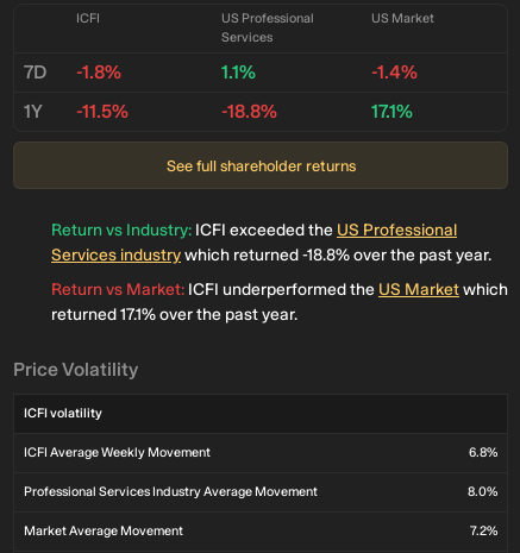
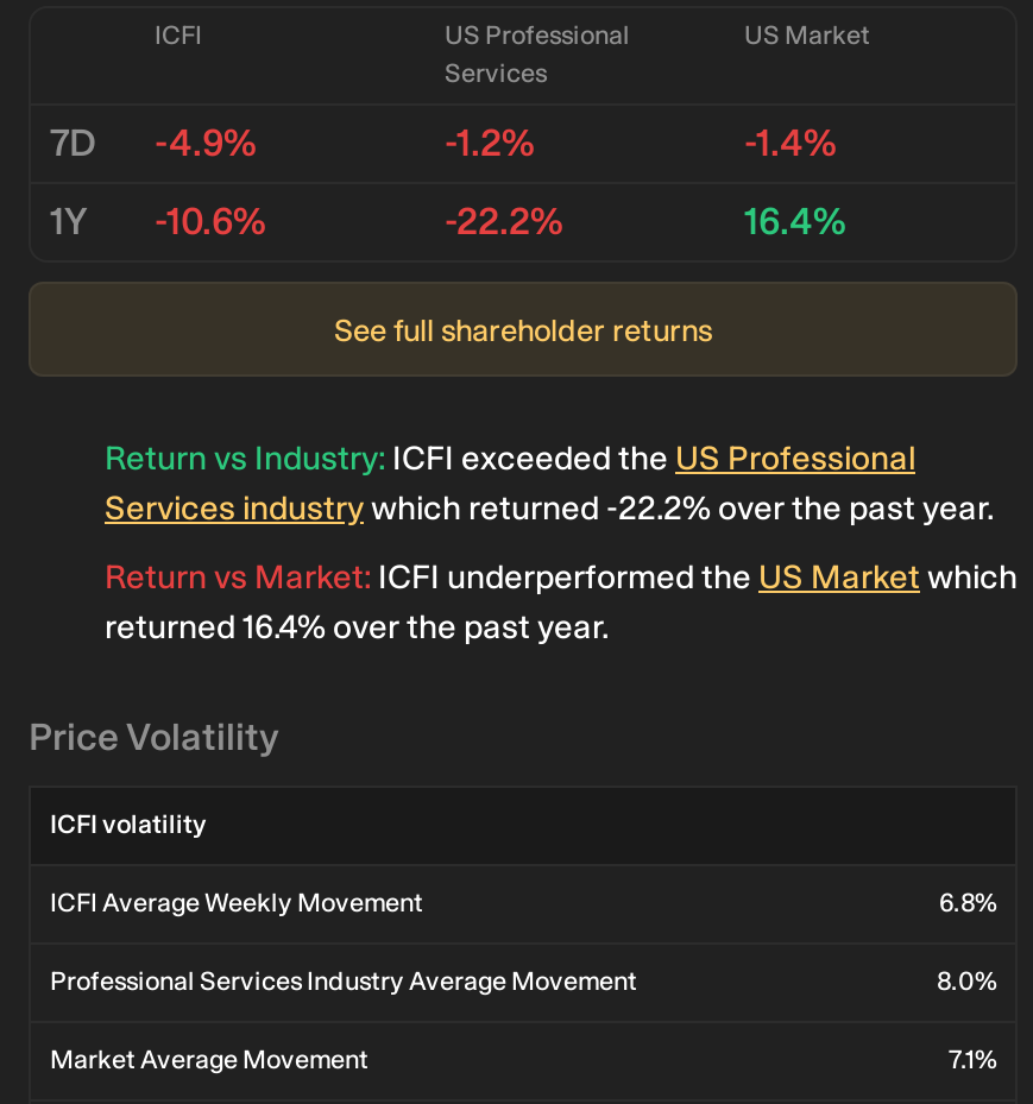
- 7D -1.8%
+ 7D -4.9%

- 1.1%
+ -1.2%

- 1Y -11.5%
+ 1Y -10.6%

- -18.8%
+ -22.2%

- 17.1%
+ 16.4%

- Services industry which returned -18.8% over the past year.
+ Services industry which returned -22.2% over the past year.

- returned 17.1% over the past year.
+ returned 16.4% over the past year.

- 7.2%
+ 7.1%
